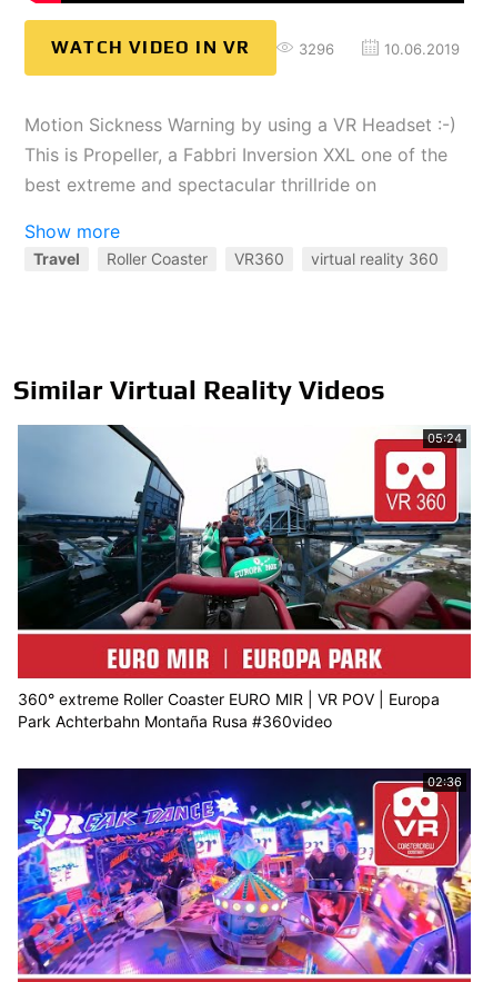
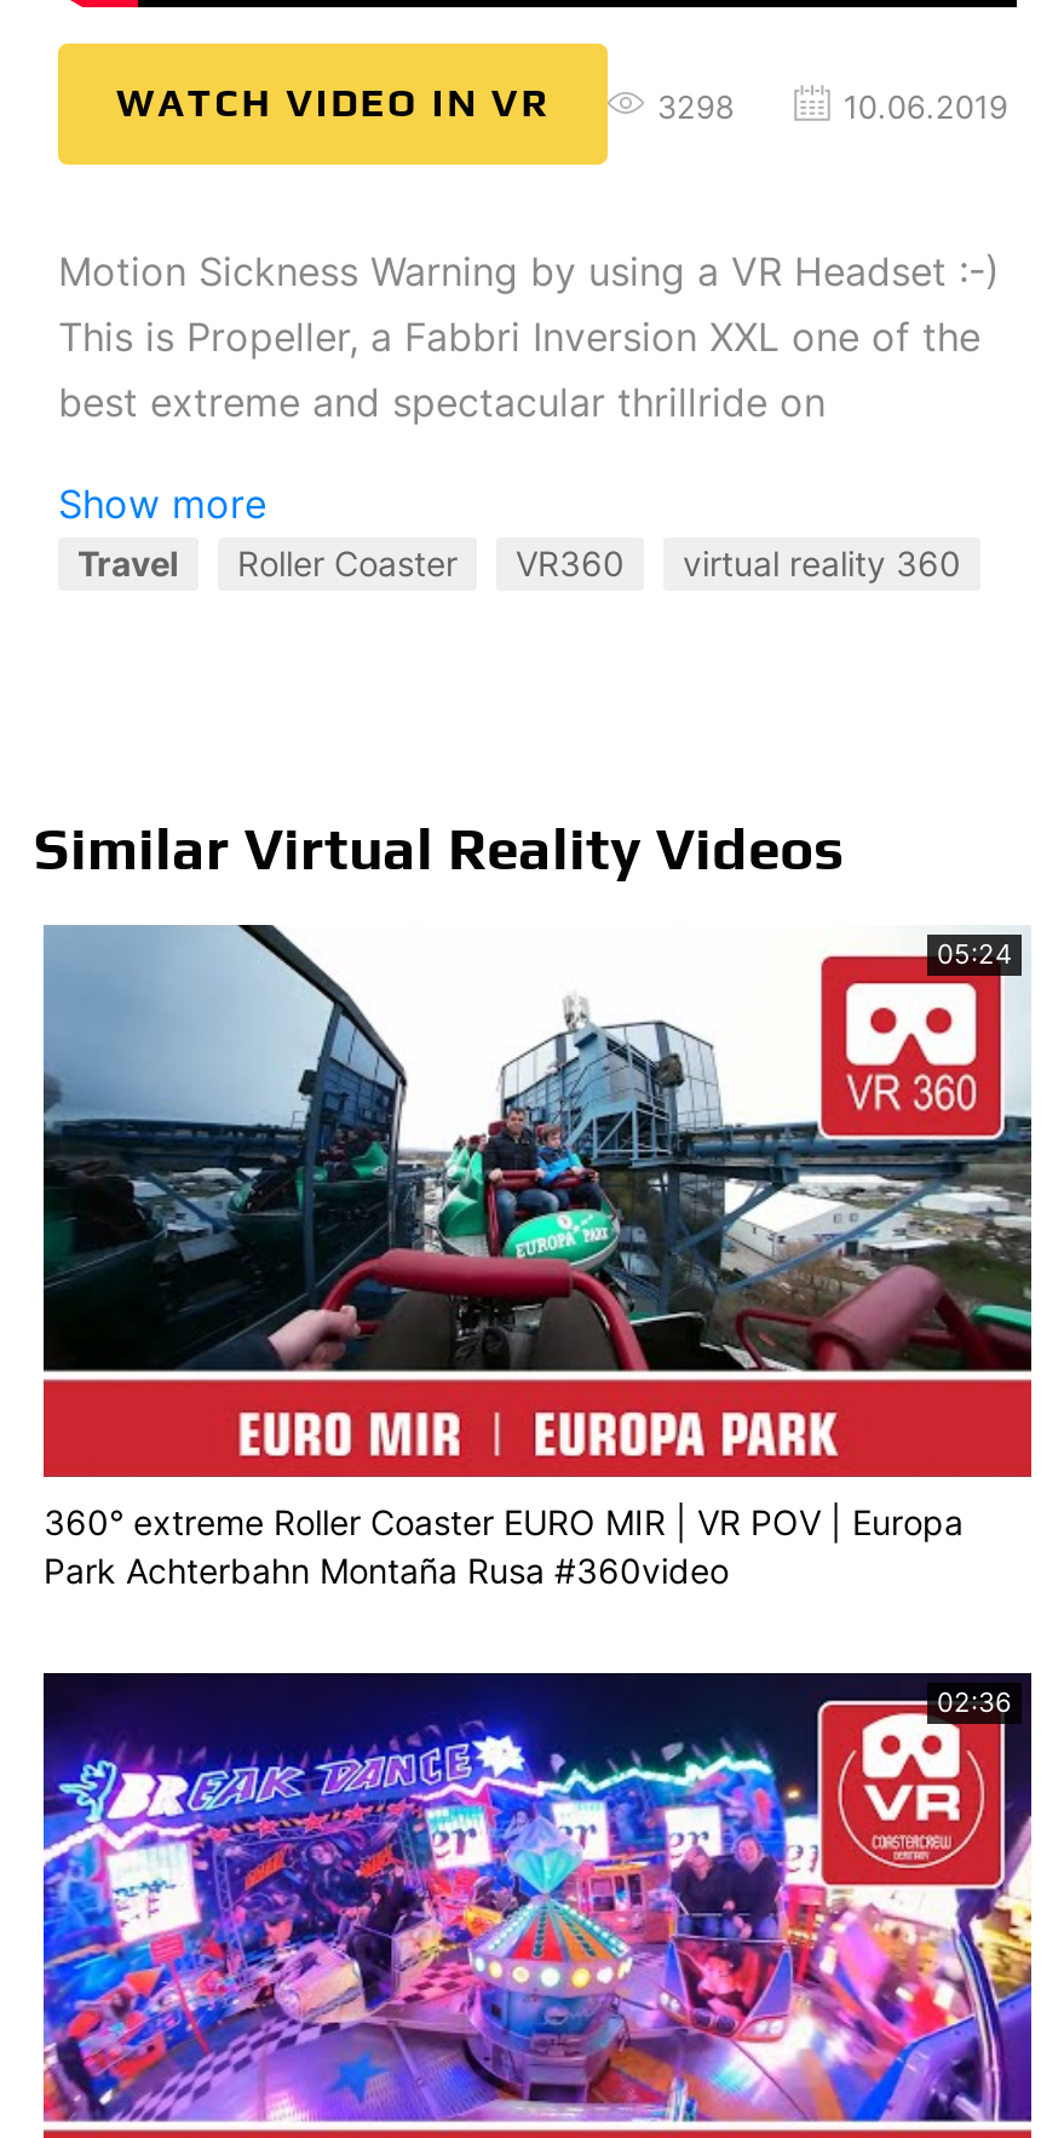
- 3296
+ 3298
